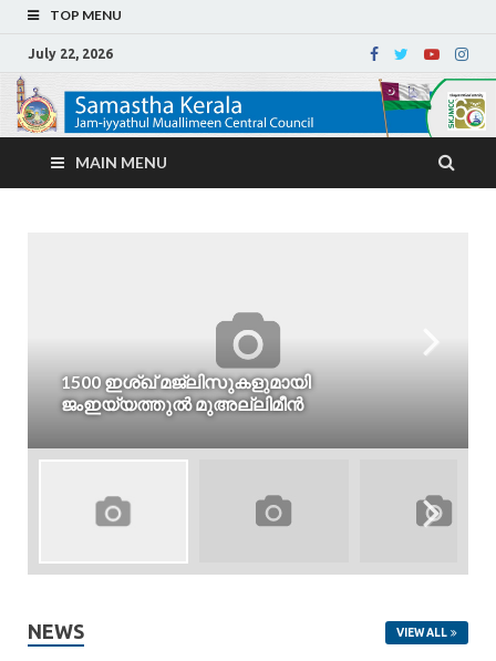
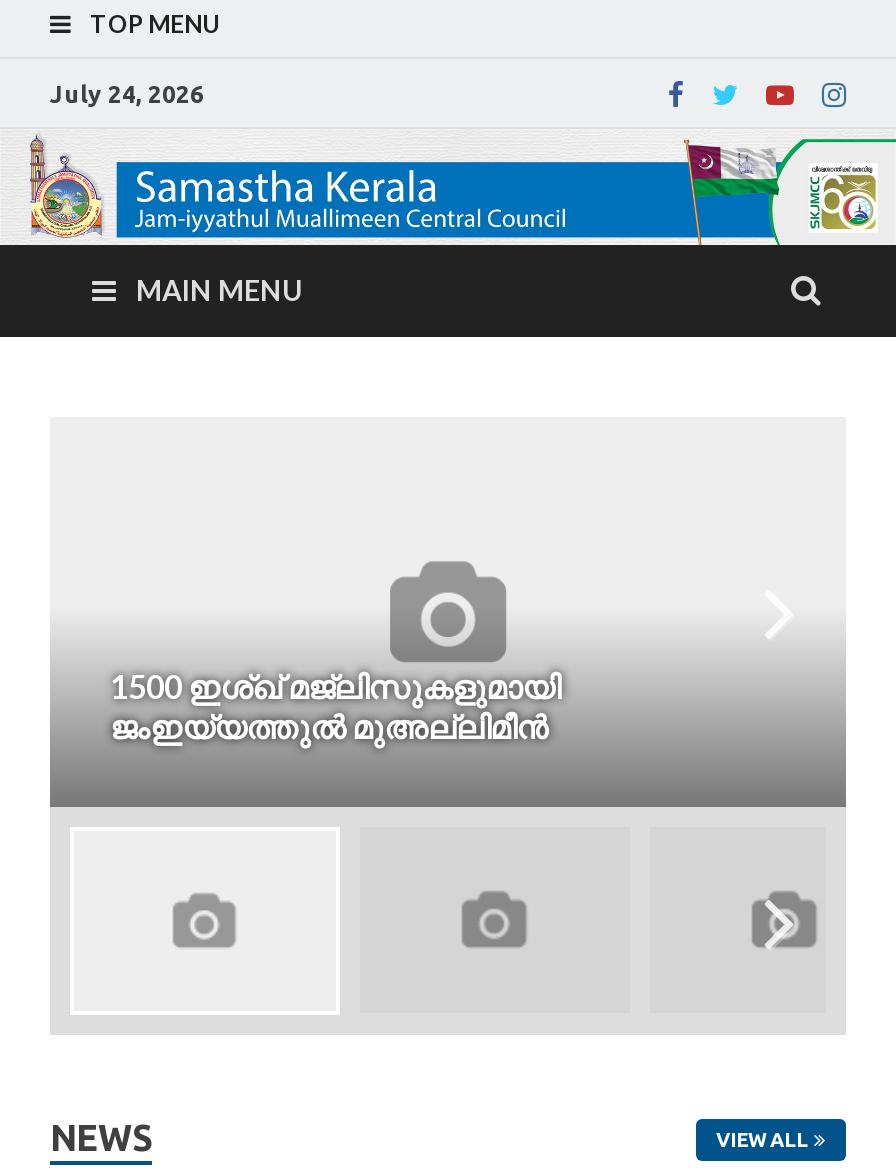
- July 22, 2026
+ July 24, 2026
